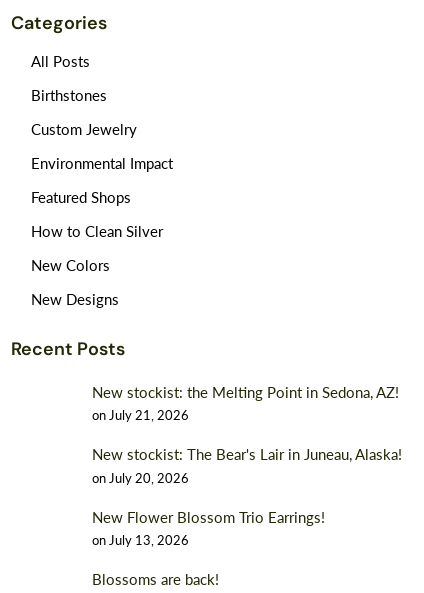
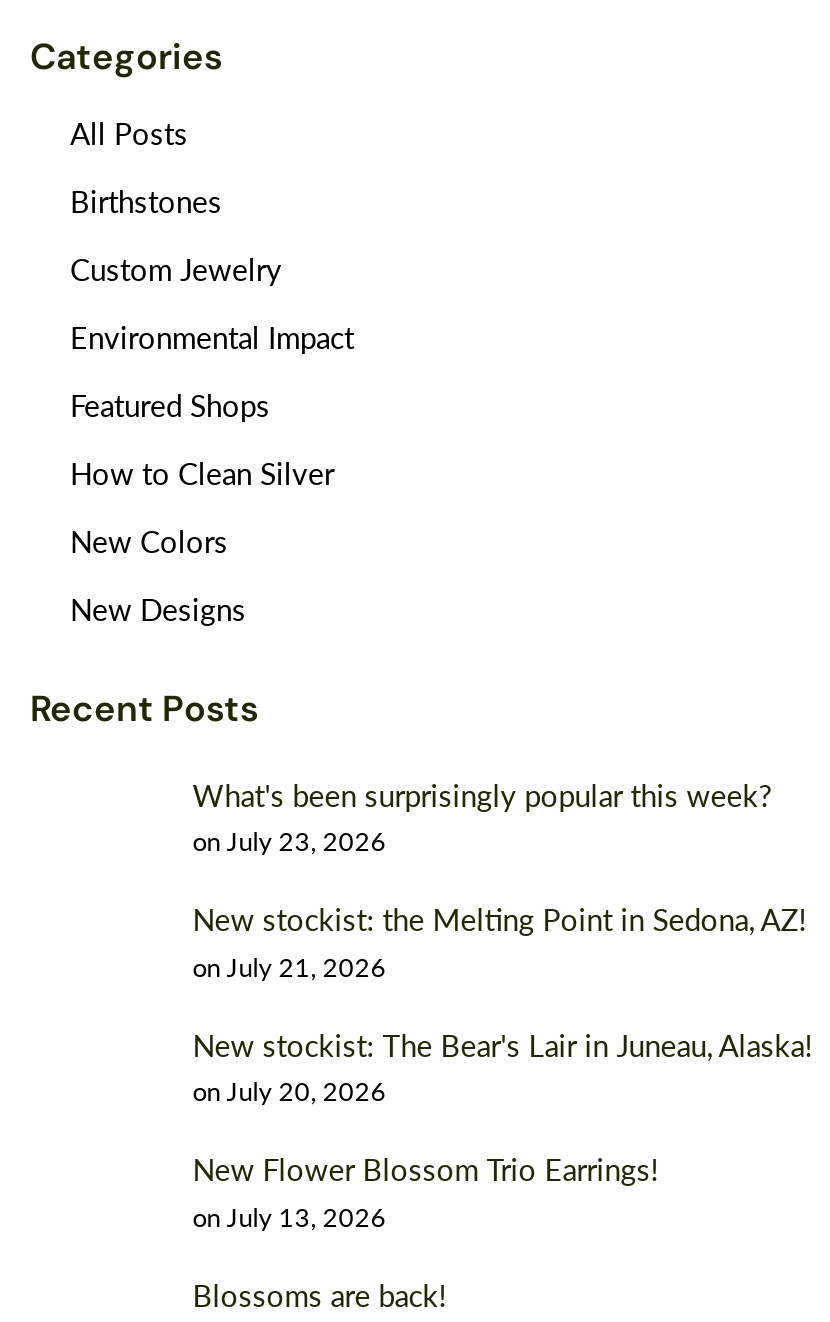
+ What's been surprisingly popular this week?
+ on July 23, 2026
